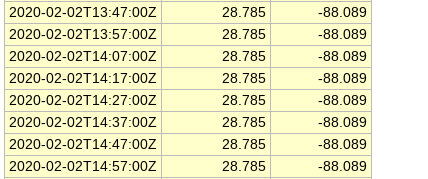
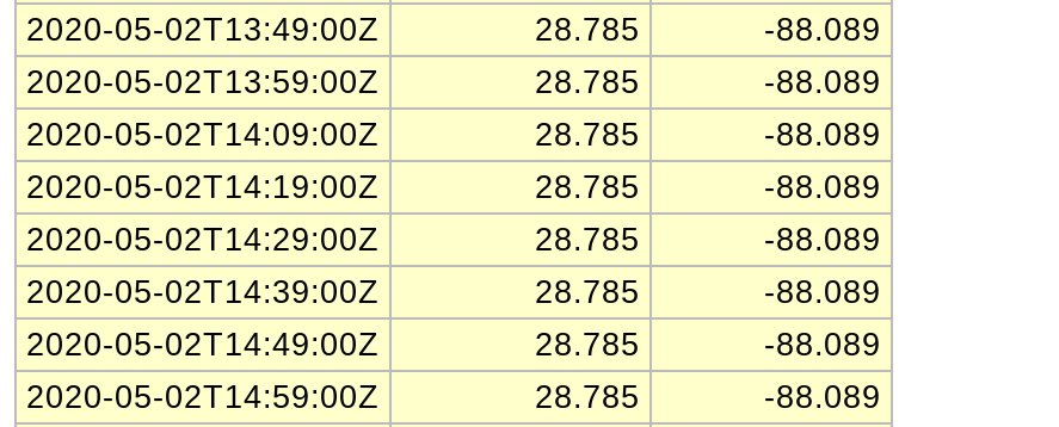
- 2020-02-02T13:47:00Z
+ 2020-05-02T13:49:00Z

- 2020-02-02T13:57:00Z
+ 2020-05-02T13:59:00Z

- 2020-02-02T14:07:00Z
+ 2020-05-02T14:09:00Z

- 2020-02-02T14:17:00Z
+ 2020-05-02T14:19:00Z

- 2020-02-02T14:27:00Z
+ 2020-05-02T14:29:00Z

- 2020-02-02T14:37:00Z
+ 2020-05-02T14:39:00Z

- 2020-02-02T14:47:00Z
+ 2020-05-02T14:49:00Z

- 2020-02-02T14:57:00Z
+ 2020-05-02T14:59:00Z
